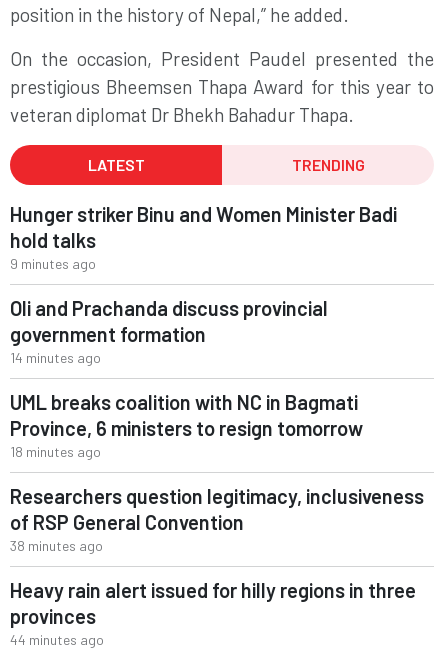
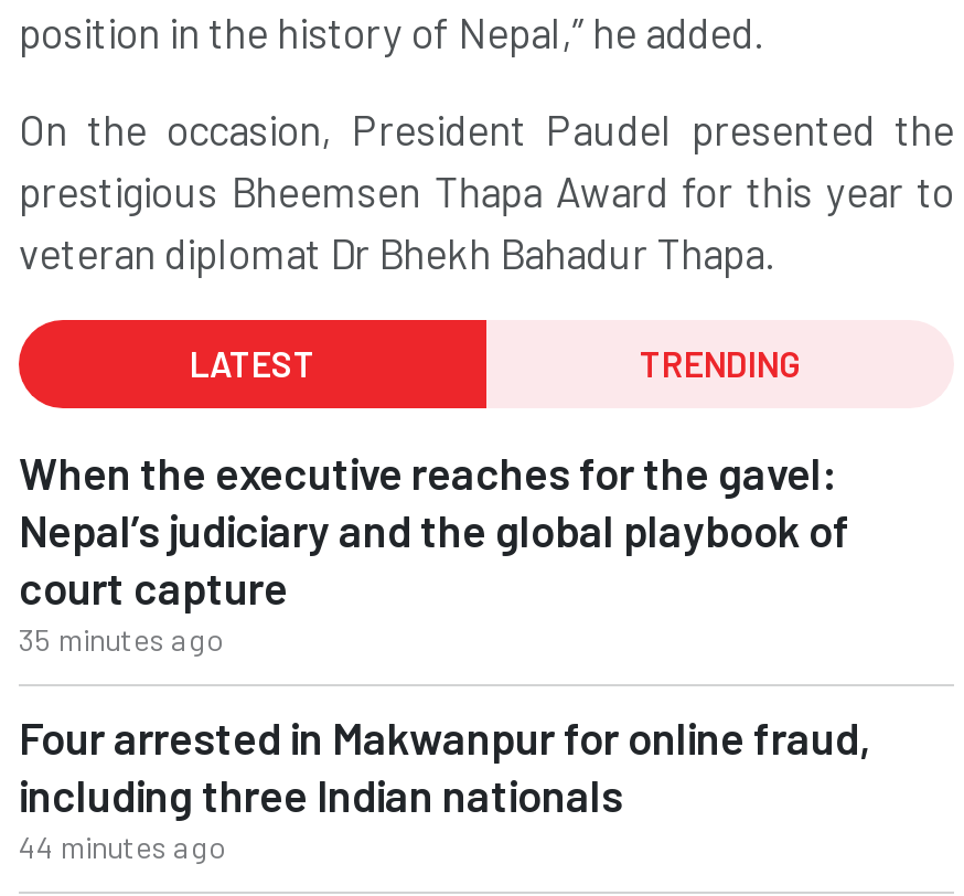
- Hunger striker Binu and Women Minister Badi
- hold talks
- 9 minutes ago
- Oli and Prachanda discuss provincial
- government formation
- 14 minutes ago
- UML breaks coalition with NC in Bagmati
- Province, 6 ministers to resign tomorrow
- 18 minutes ago
- Researchers question legitimacy, inclusiveness
- of RSP General Convention
- 38 minutes ago
- Heavy rain alert issued for hilly regions in three
- provinces
+ When the executive reaches for the gavel:
+ Nepal’s judiciary and the global playbook of
+ court capture
+ 35 minutes ago
+ Four arrested in Makwanpur for online fraud,
+ including three Indian nationals
